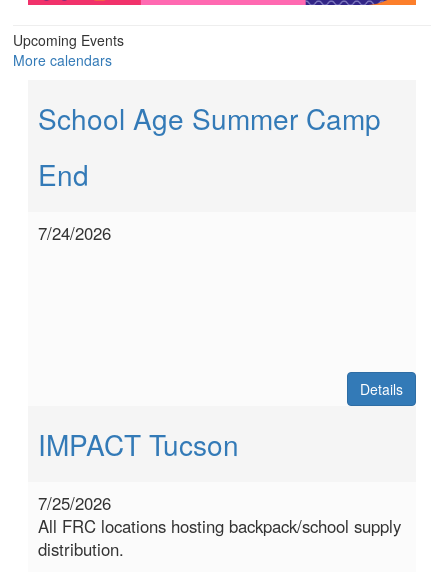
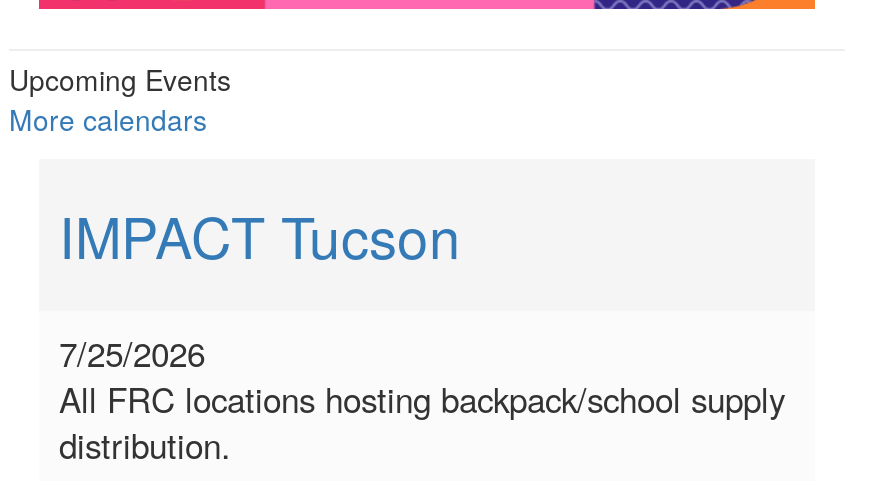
- School Age Summer Camp
- End
- 7/24/2026

- Details
